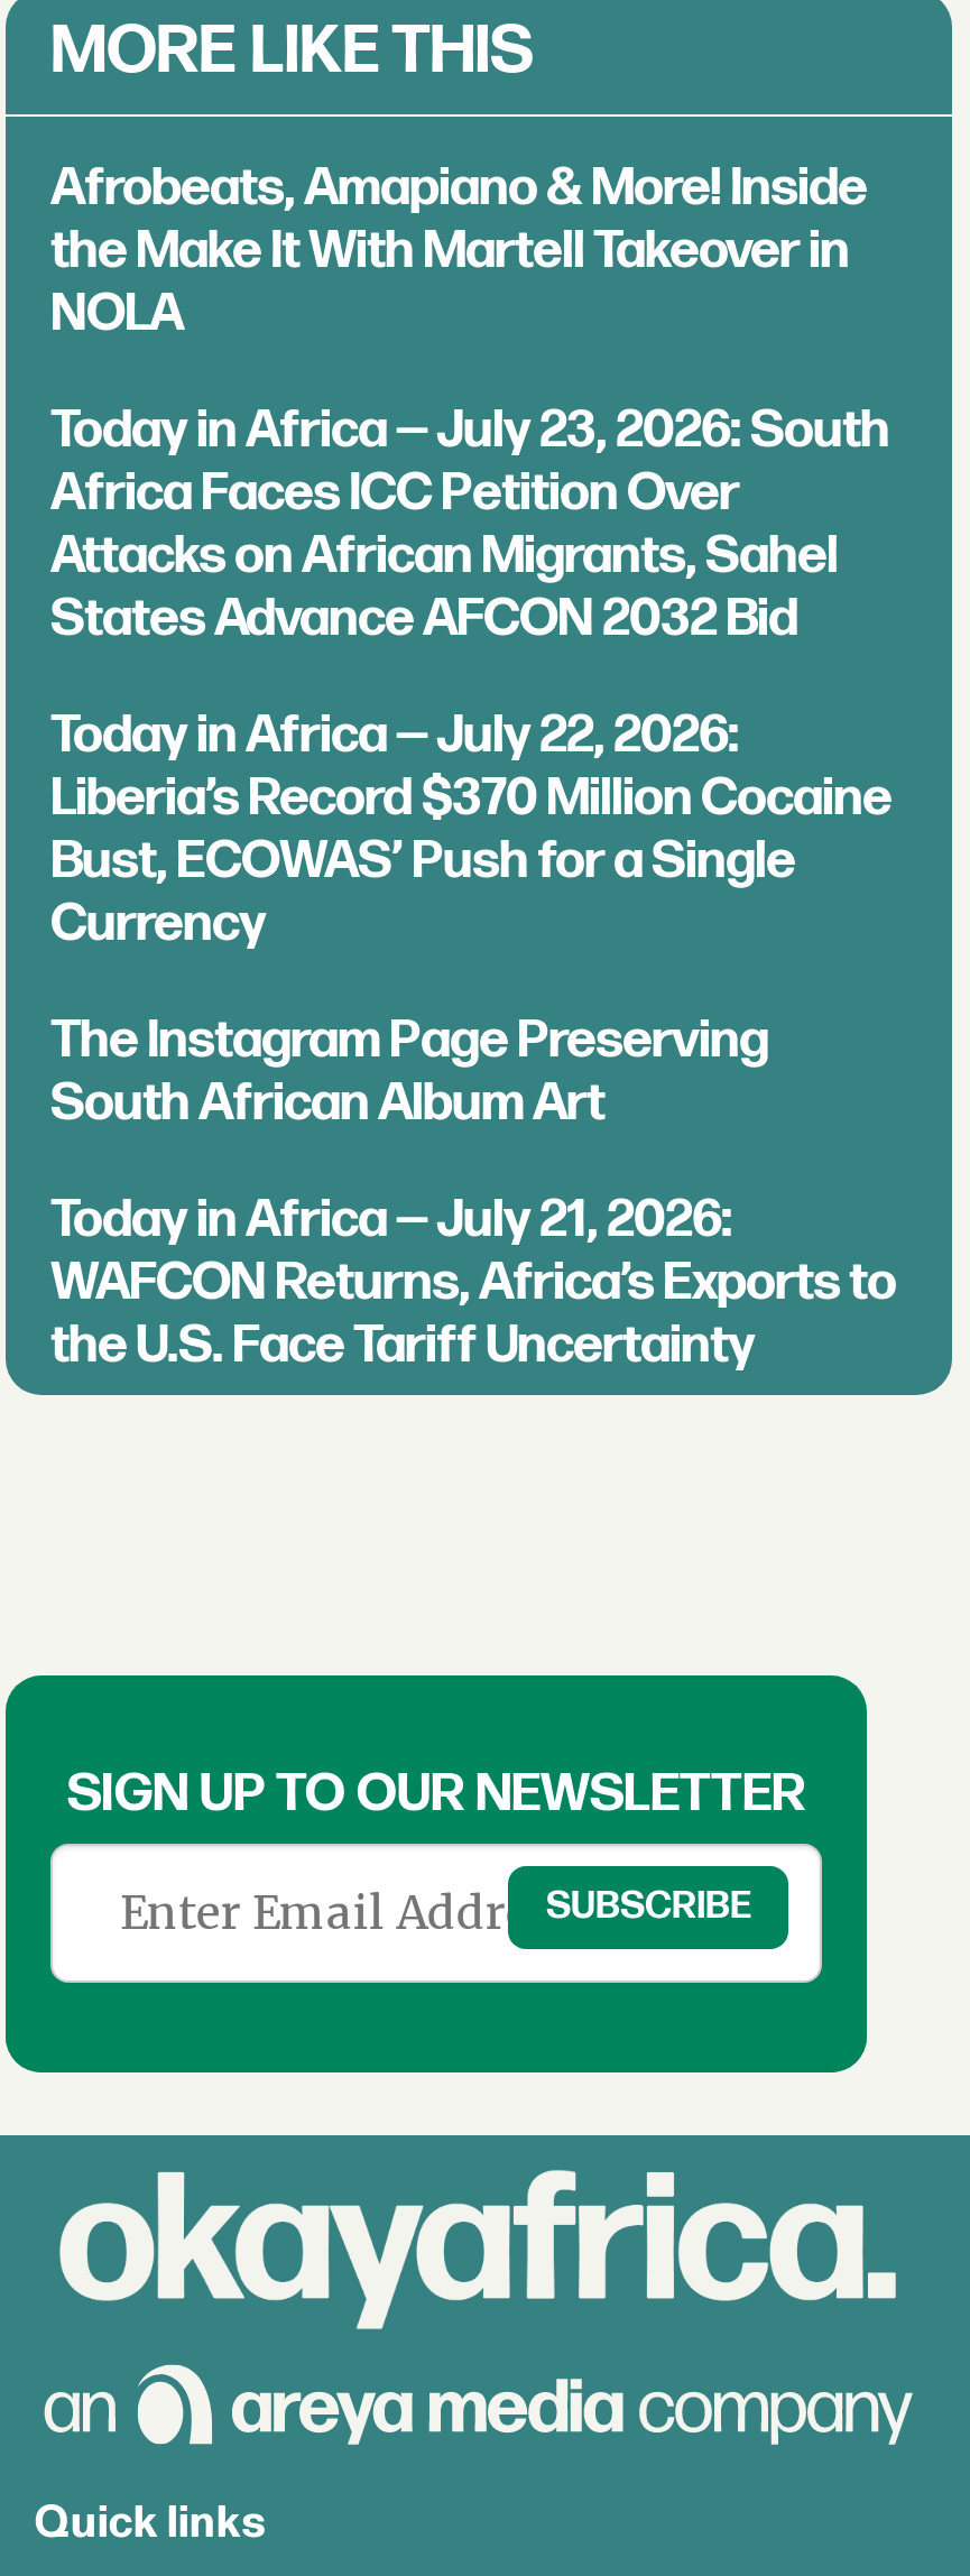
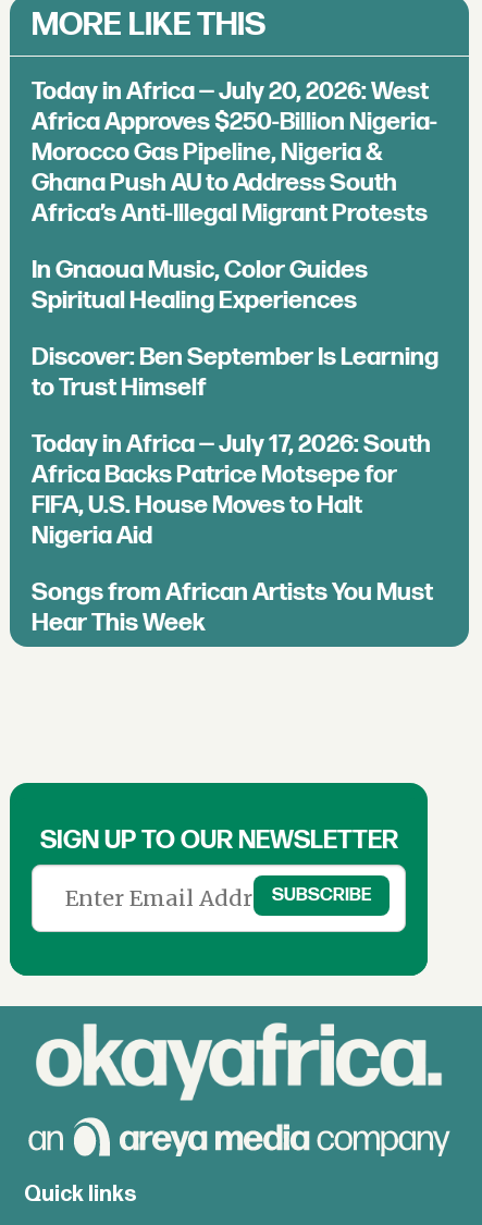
- Afrobeats, Amapiano & More! Inside
- the Make It With Martell Takeover in
- NOLA
+ Today in Africa — July 20, 2026: West
+ Africa Approves $250-Billion Nigeria-
+ Morocco Gas Pipeline, Nigeria &
+ Ghana Push AU to Address South
+ Africa’s Anti-Illegal Migrant Protests

- Today in Africa — July 23, 2026: South
- Africa Faces ICC Petition Over
- Attacks on African Migrants, Sahel
- States Advance AFCON 2032 Bid
+ In Gnaoua Music, Color Guides
+ Spiritual Healing Experiences

- Today in Africa — July 22, 2026:
- Liberia’s Record $370 Million Cocaine
- Bust, ECOWAS’ Push for a Single
- Currency
+ Discover: Ben September Is Learning
+ to Trust Himself

- The Instagram Page Preserving
- South African Album Art
+ Today in Africa — July 17, 2026: South
+ Africa Backs Patrice Motsepe for
+ FIFA, U.S. House Moves to Halt
+ Nigeria Aid

- Today in Africa — July 21, 2026:
- WAFCON Returns, Africa’s Exports to
- the U.S. Face Tariff Uncertainty
+ Songs from African Artists You Must
+ Hear This Week
